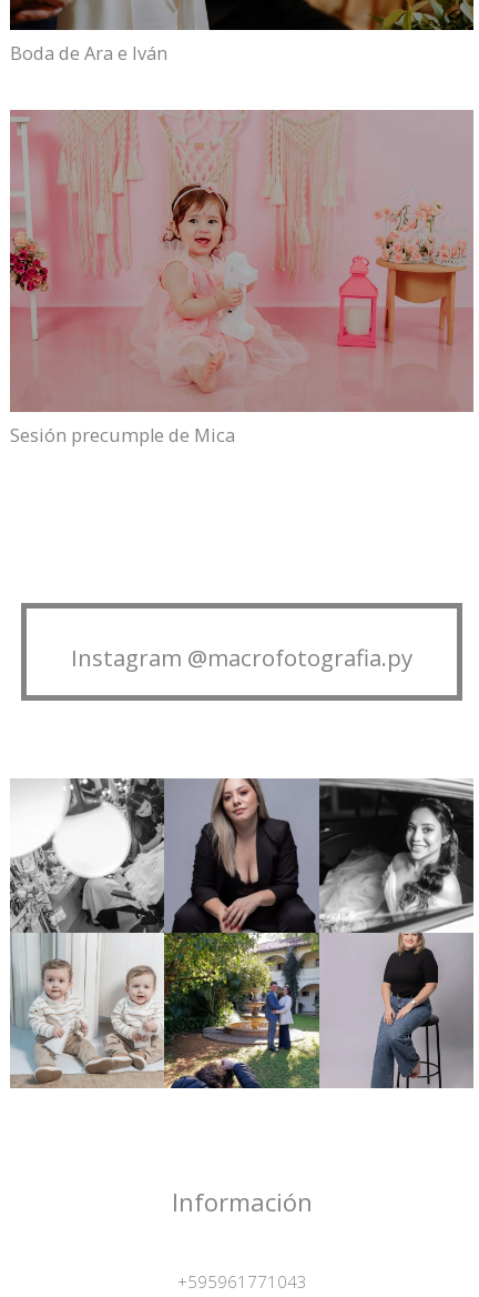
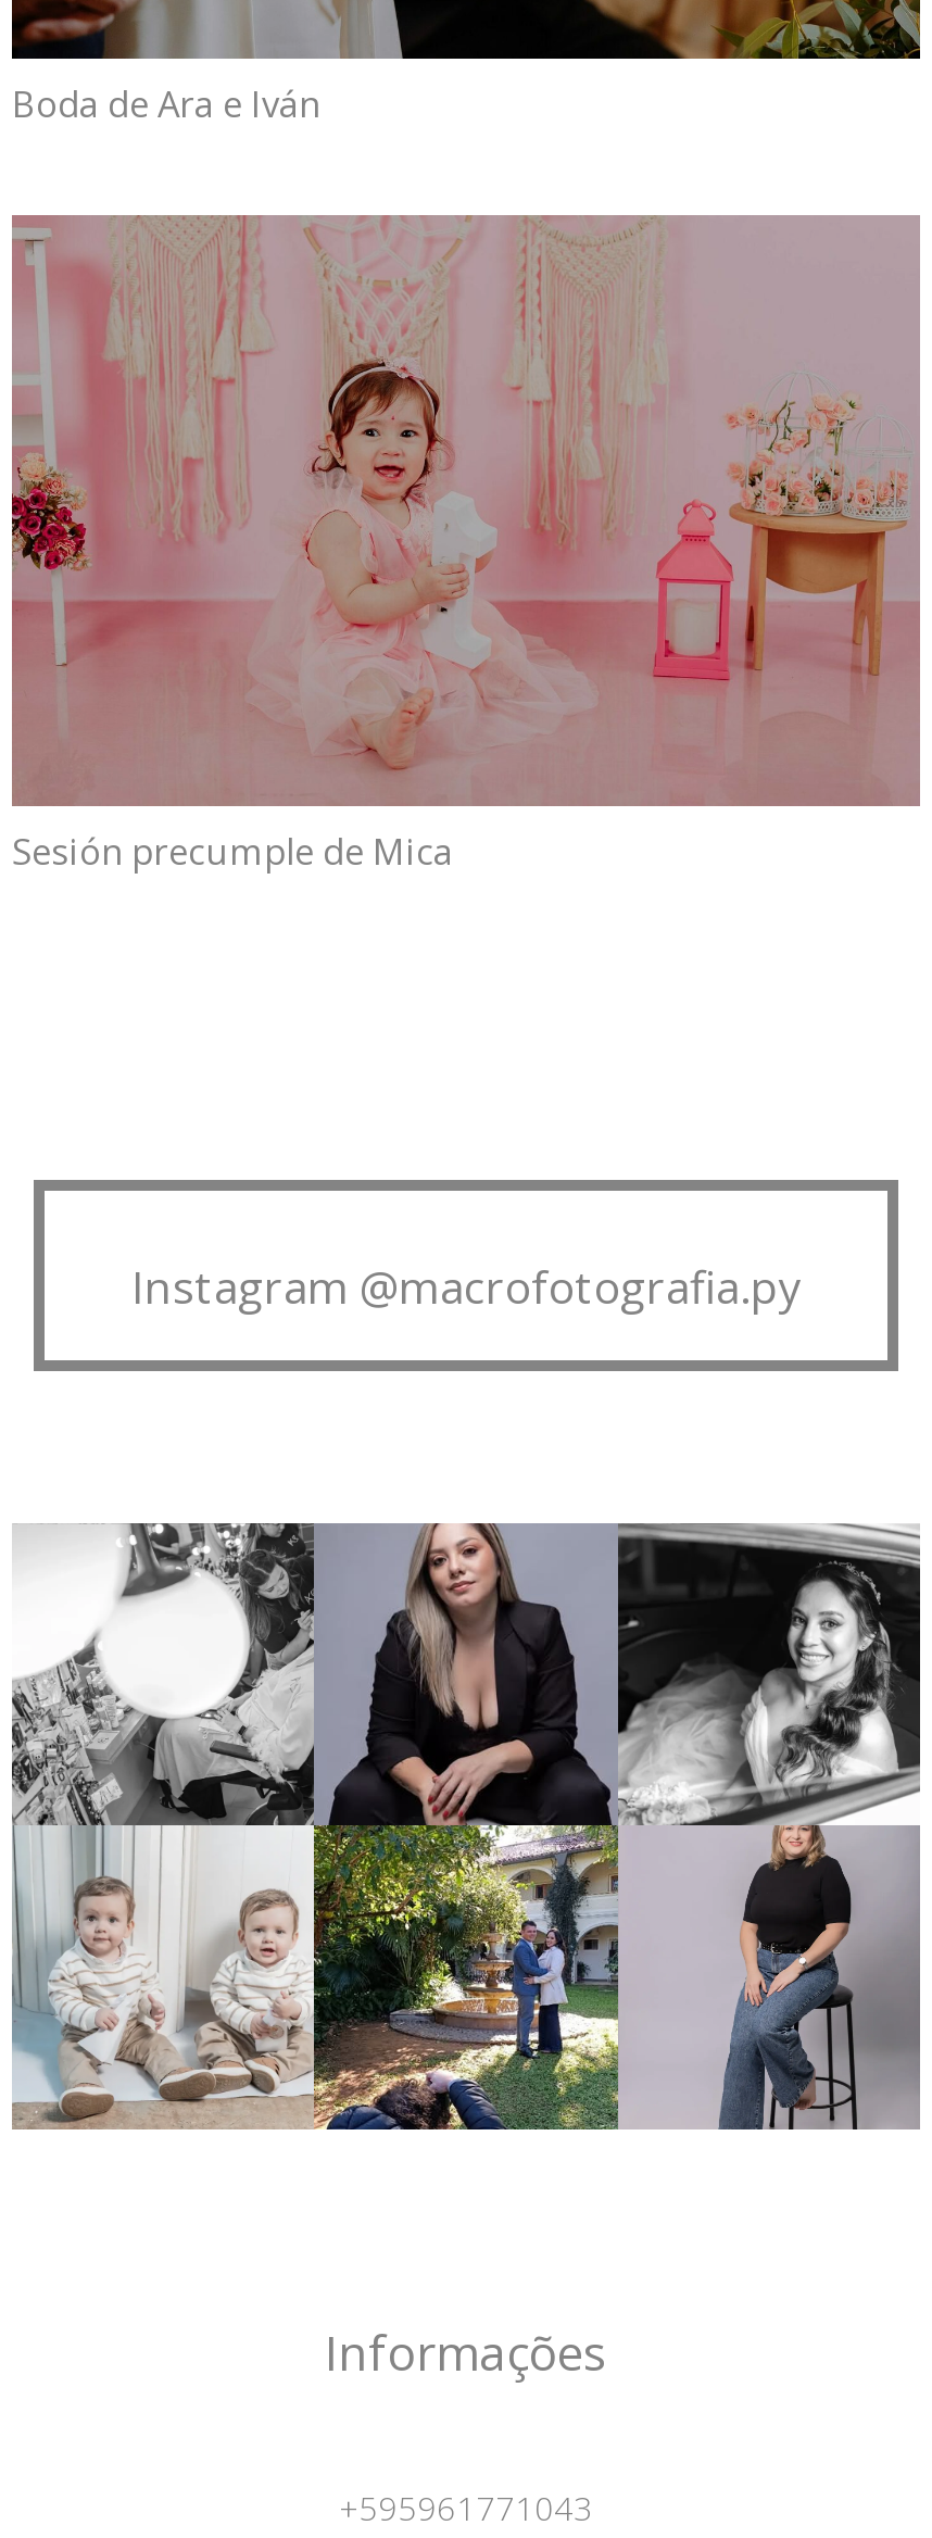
- Información
+ Informações
